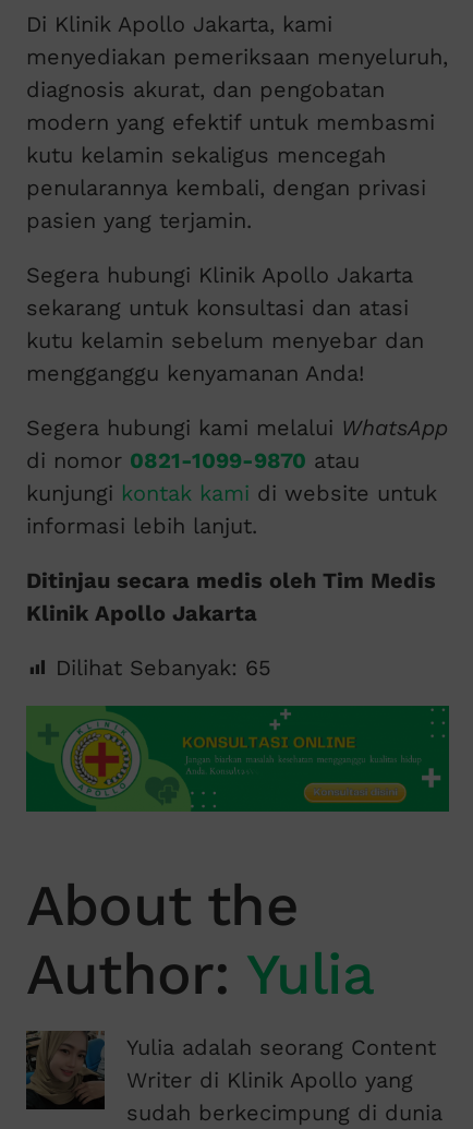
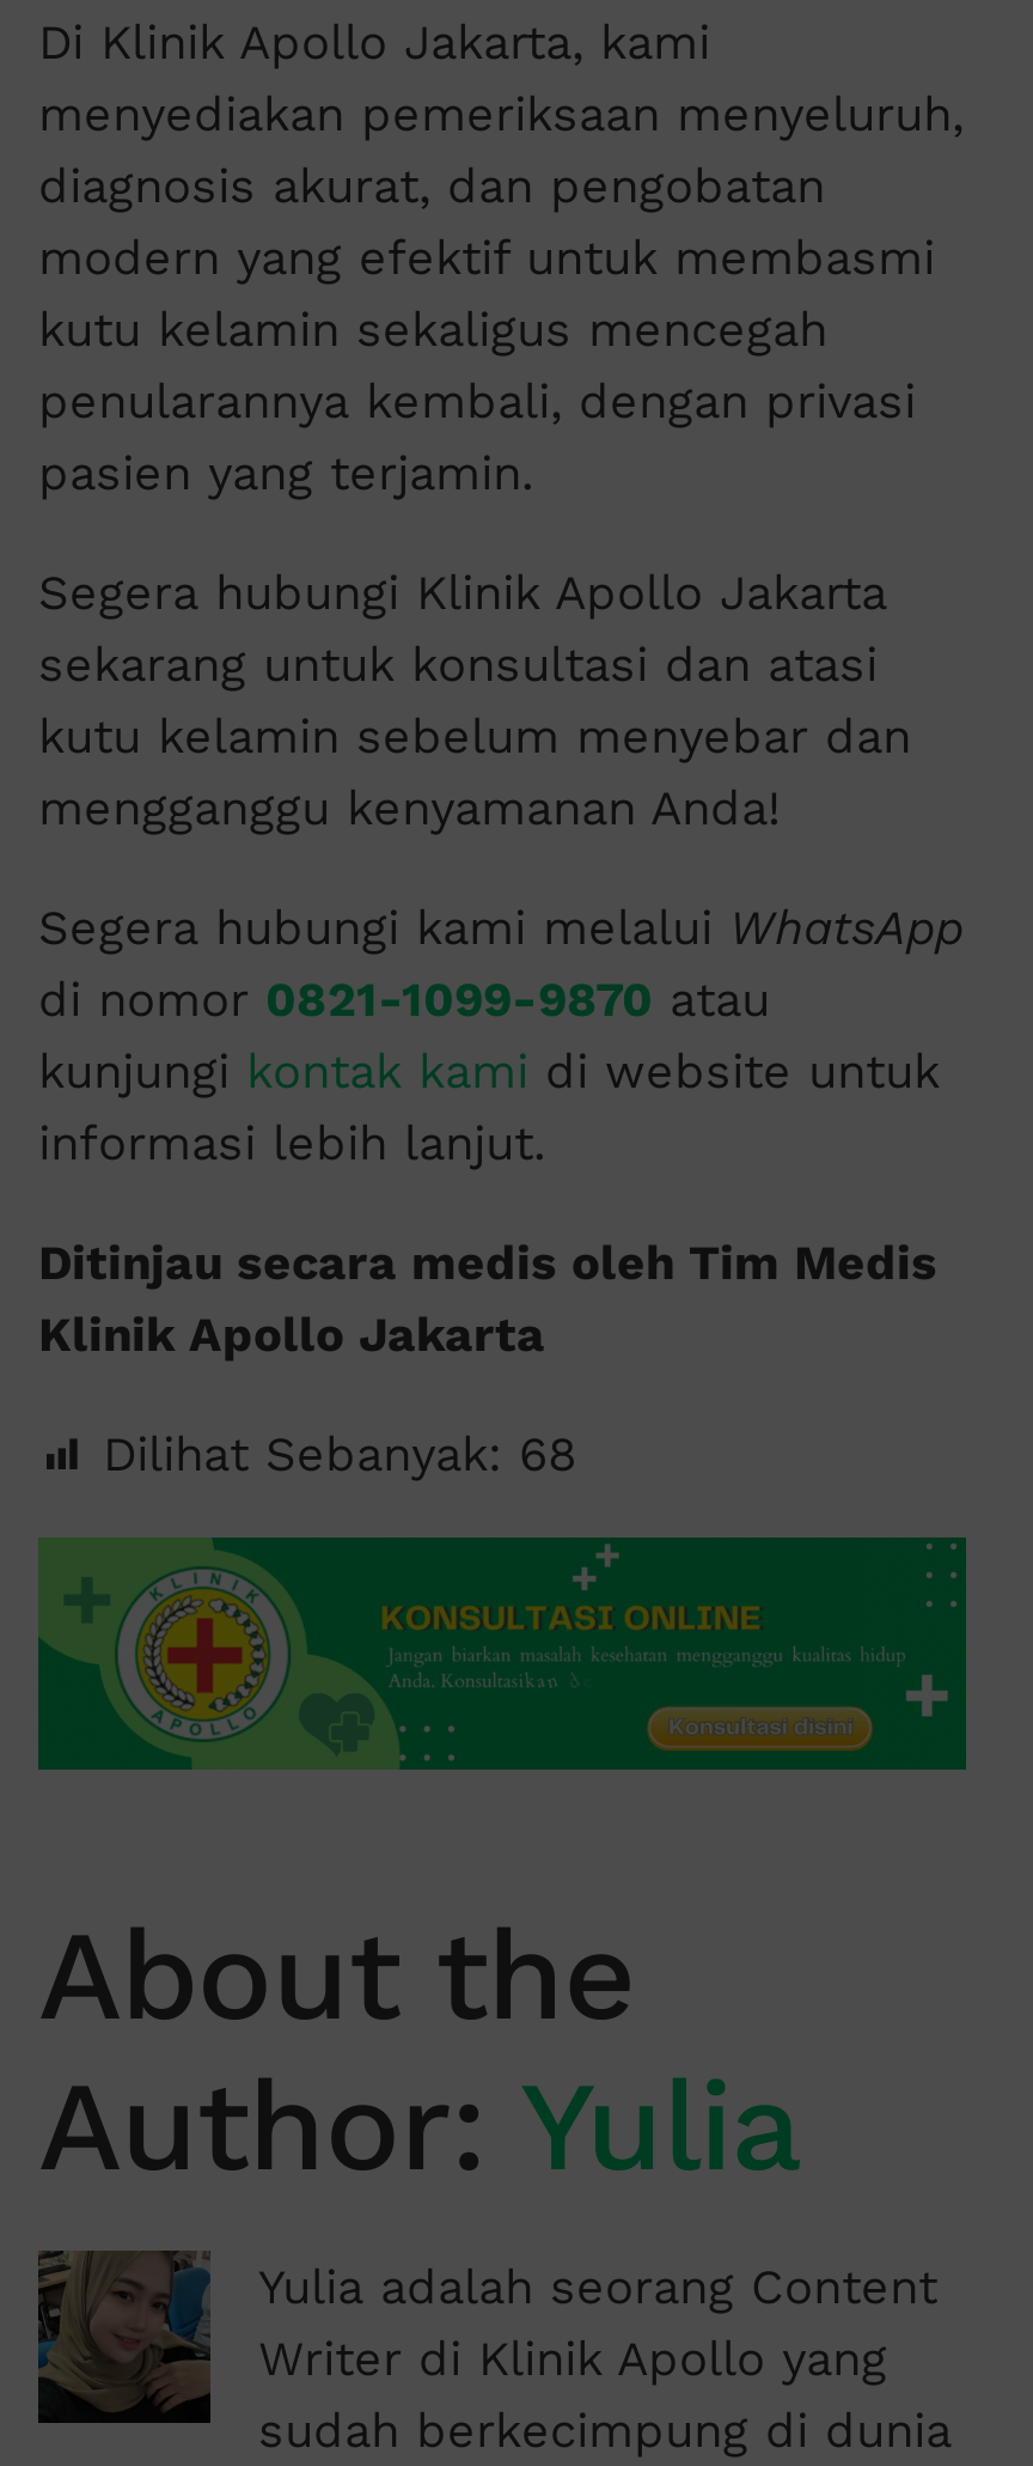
- Dilihat Sebanyak: 65
+ Dilihat Sebanyak: 68
